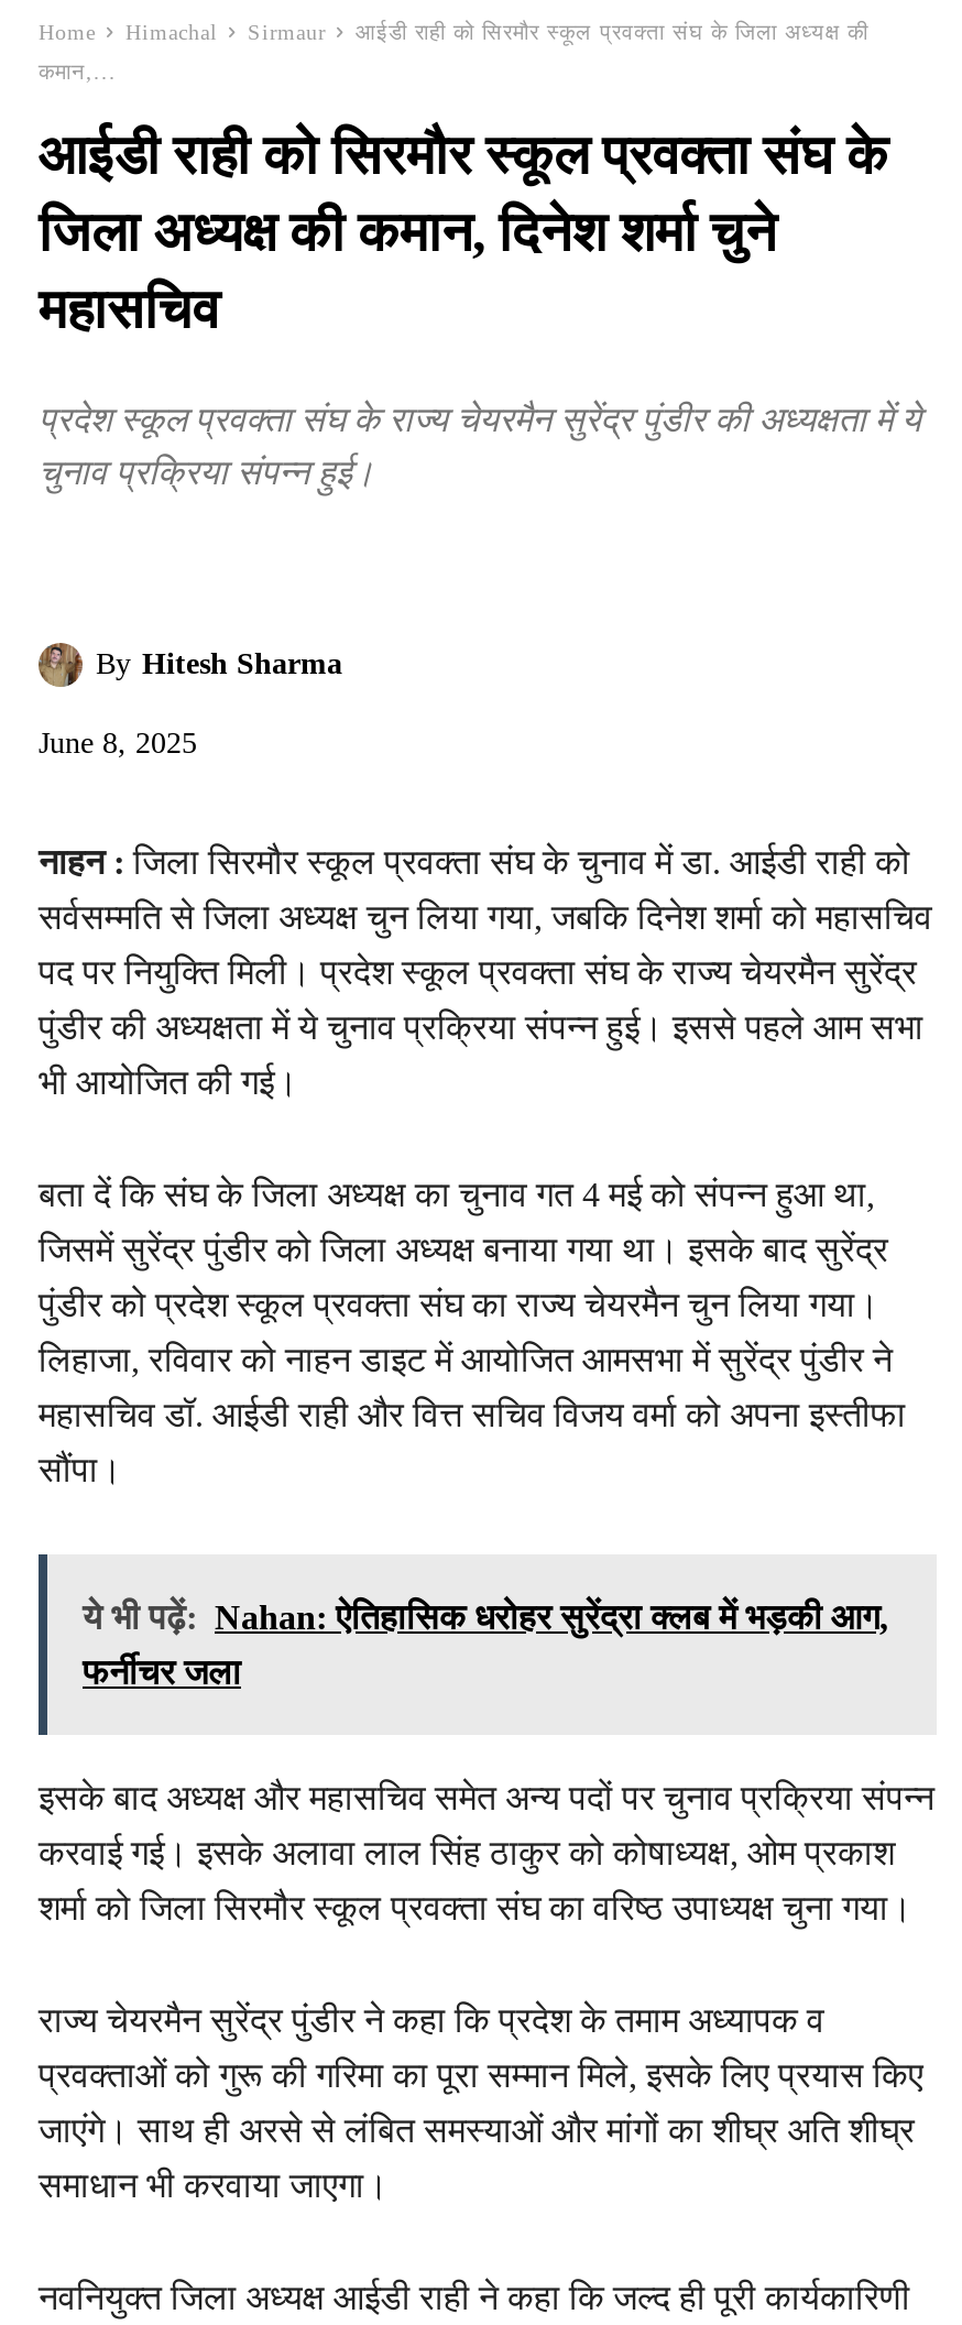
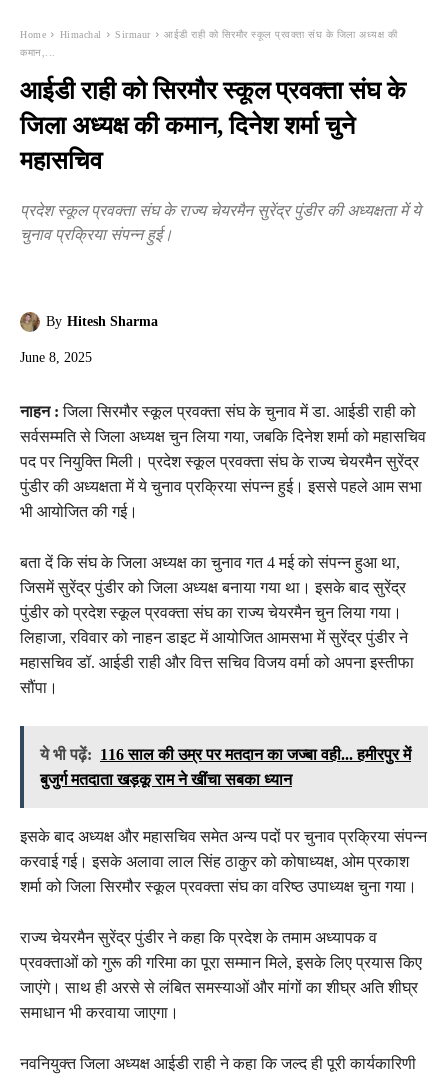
- ये भी पढ़ें: Nahan: ऐतिहासिक धरोहर सुरेंद्रा क्लब में भड़की आग,
+ ये भी पढ़ें: 116 साल की उम्र पर मतदान का जज्बा वही... हमीरपुर में

- फर्नीचर जला
+ बुजुर्ग मतदाता खड़कू राम ने खींचा सबका ध्यान
